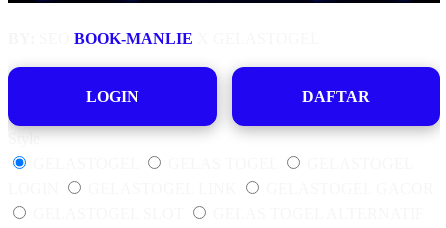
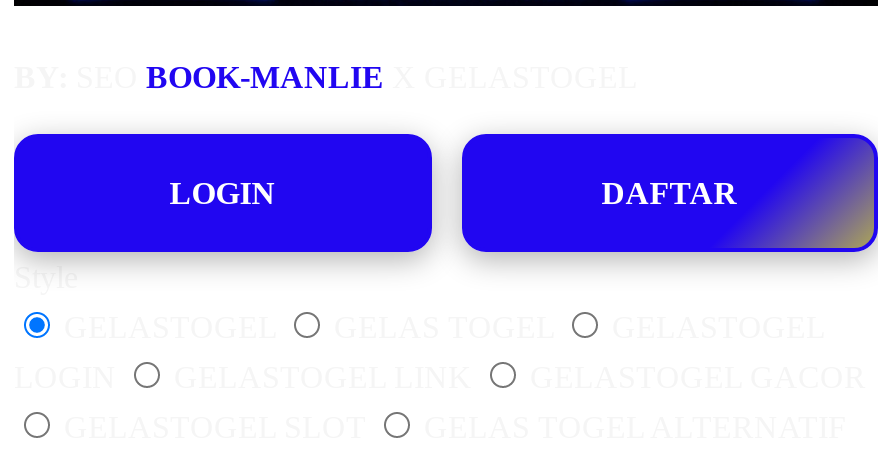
+ [image]
